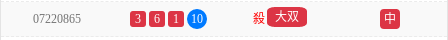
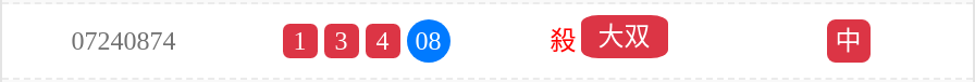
- 07220865
+ 07240874
+ 1

- 6
- 1
- 10
+ 4
+ 08
